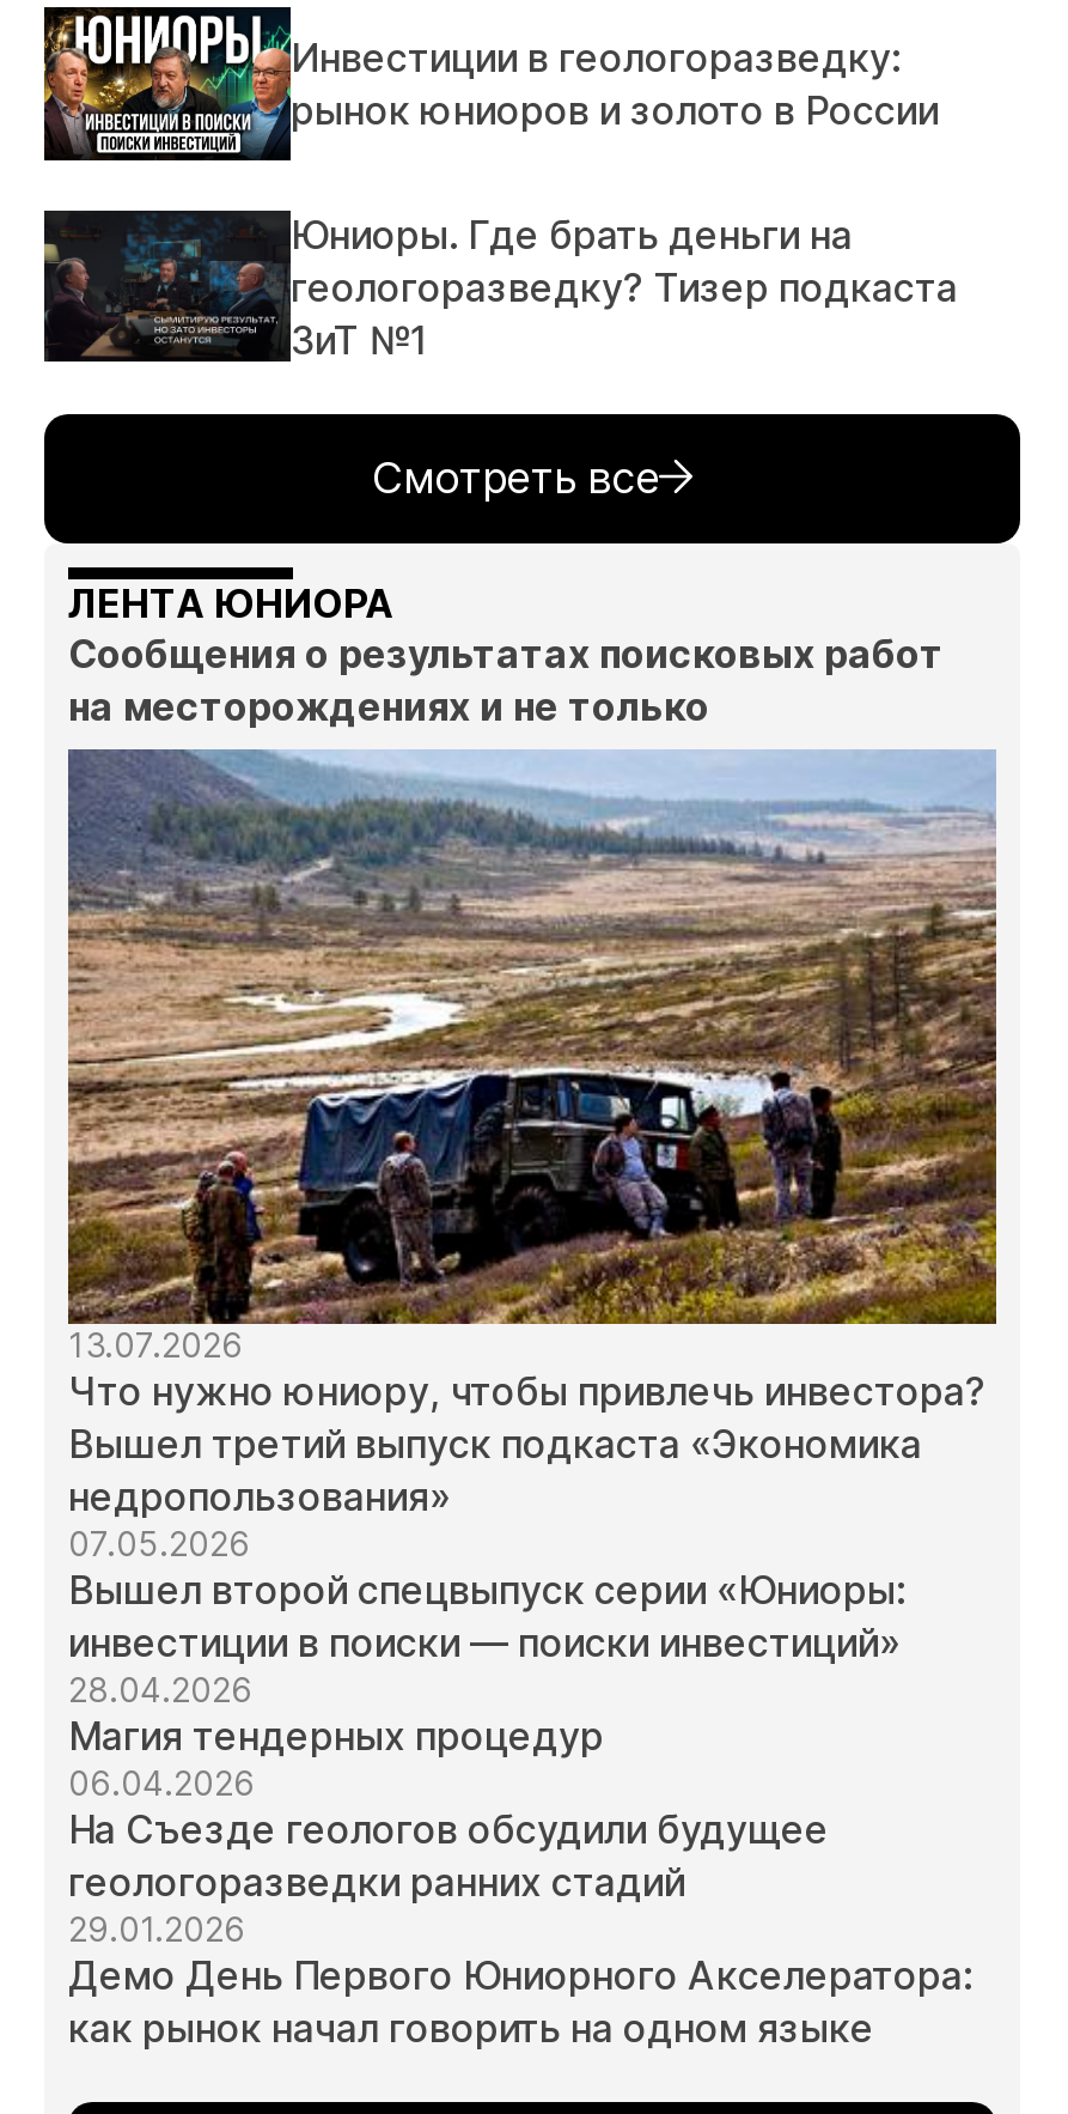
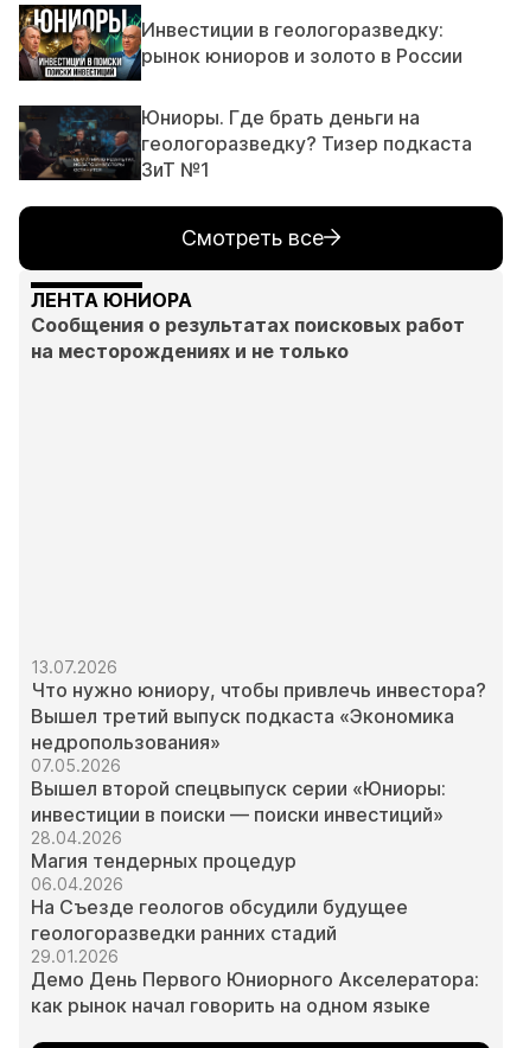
- [image]
